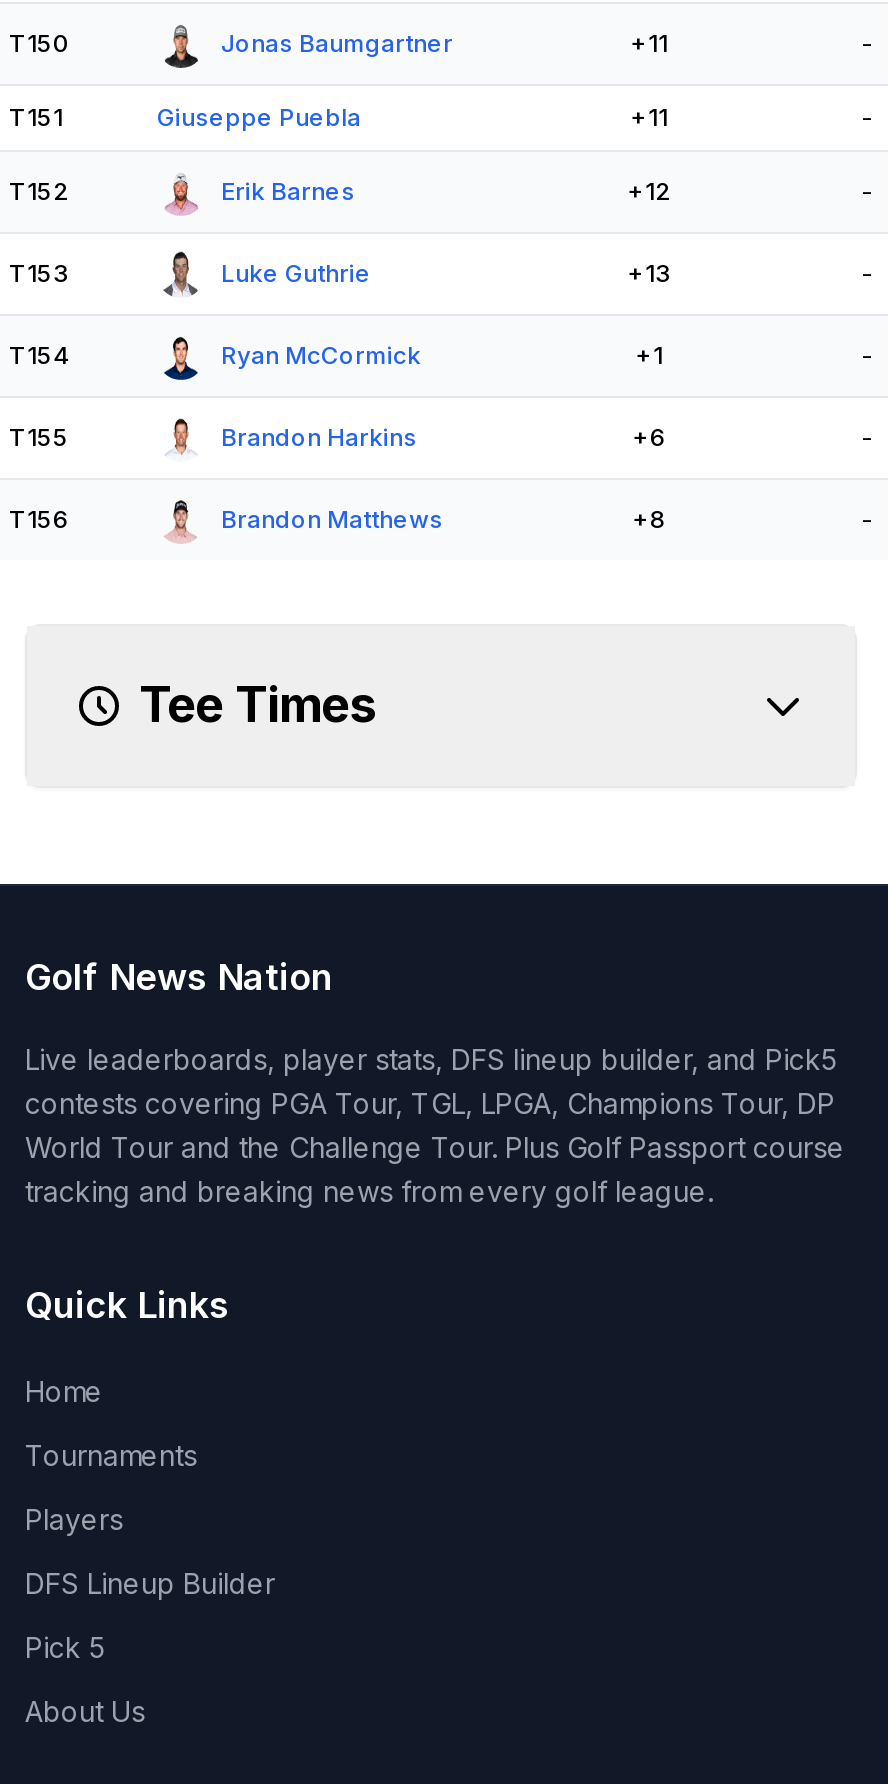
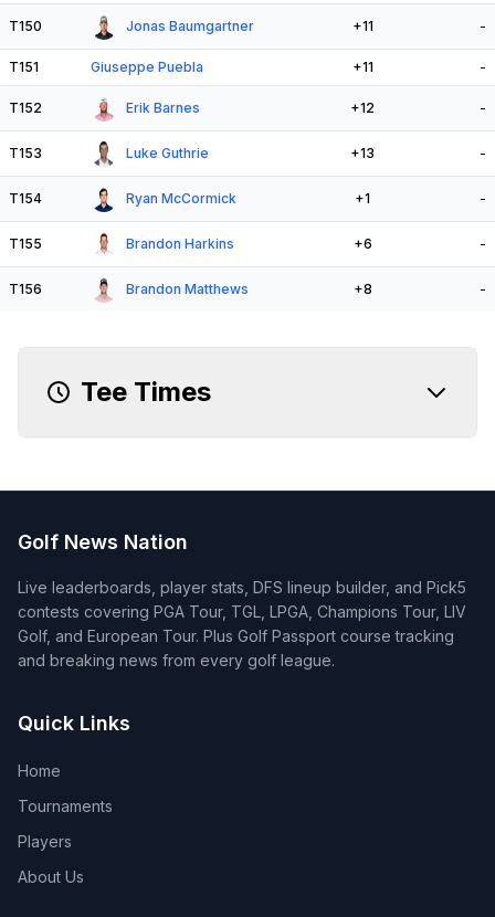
- contests covering PGA Tour, TGL, LPGA, Champions Tour, DP
- World Tour and the Challenge Tour. Plus Golf Passport course
- tracking and breaking news from every golf league.
+ contests covering PGA Tour, TGL, LPGA, Champions Tour, LIV
+ Golf, and European Tour. Plus Golf Passport course tracking
+ and breaking news from every golf league.

- DFS Lineup Builder
- Pick 5
